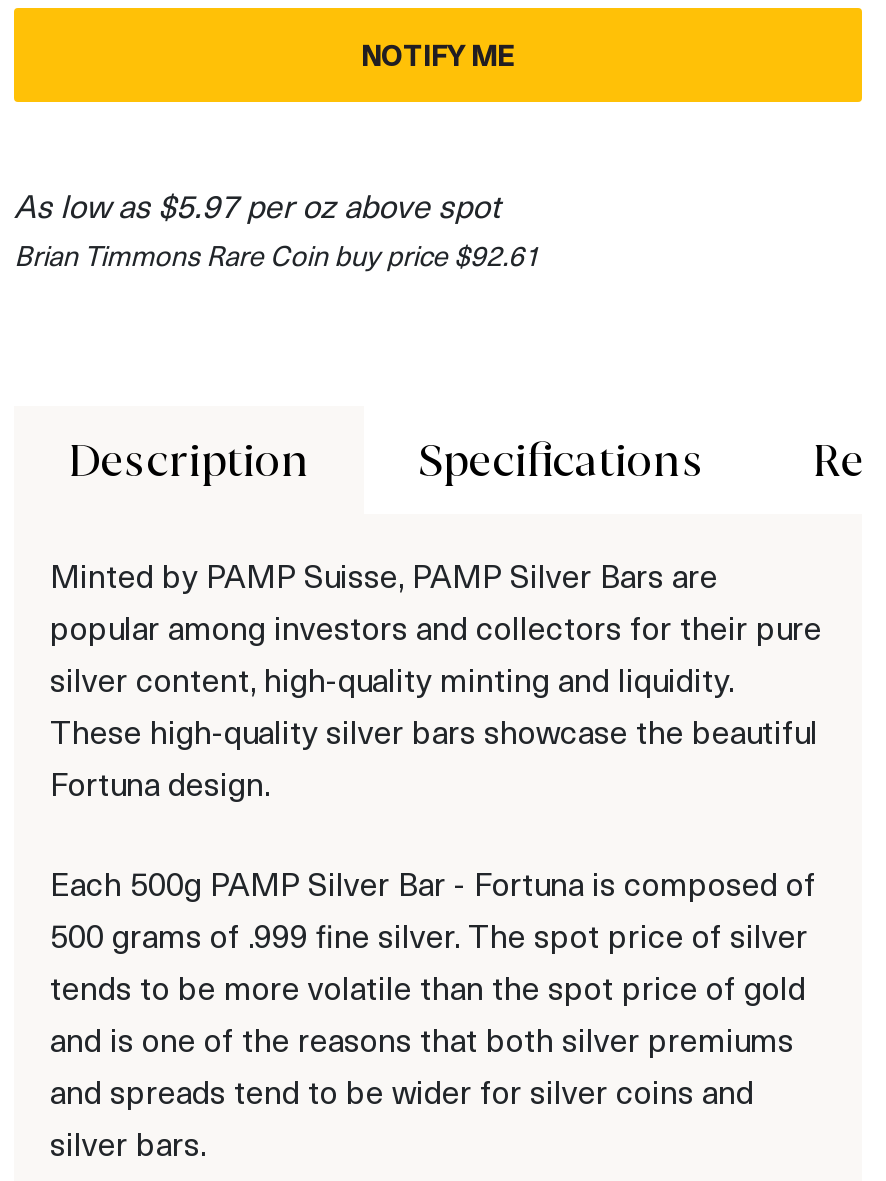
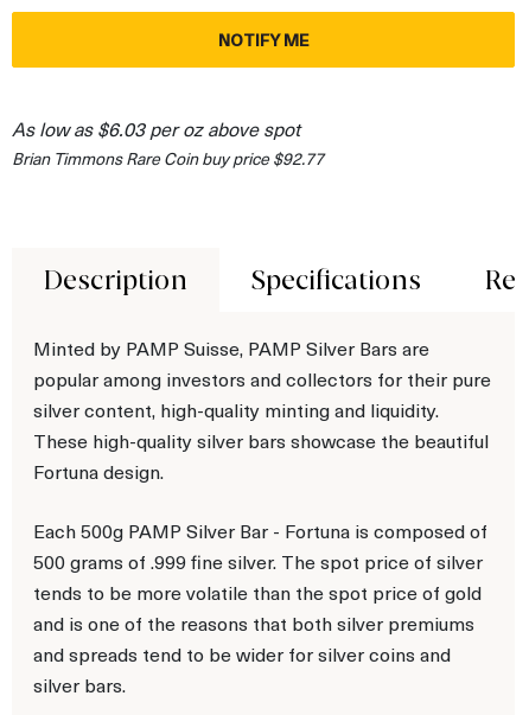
- As low as $5.97 per oz above spot
+ As low as $6.03 per oz above spot

- Brian Timmons Rare Coin buy price $92.61
+ Brian Timmons Rare Coin buy price $92.77
